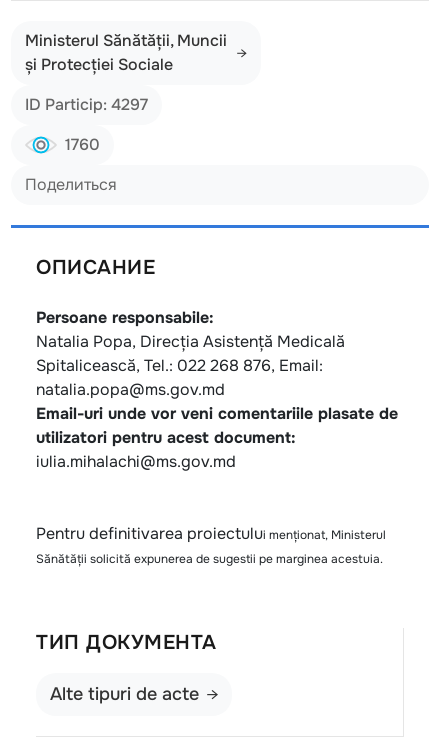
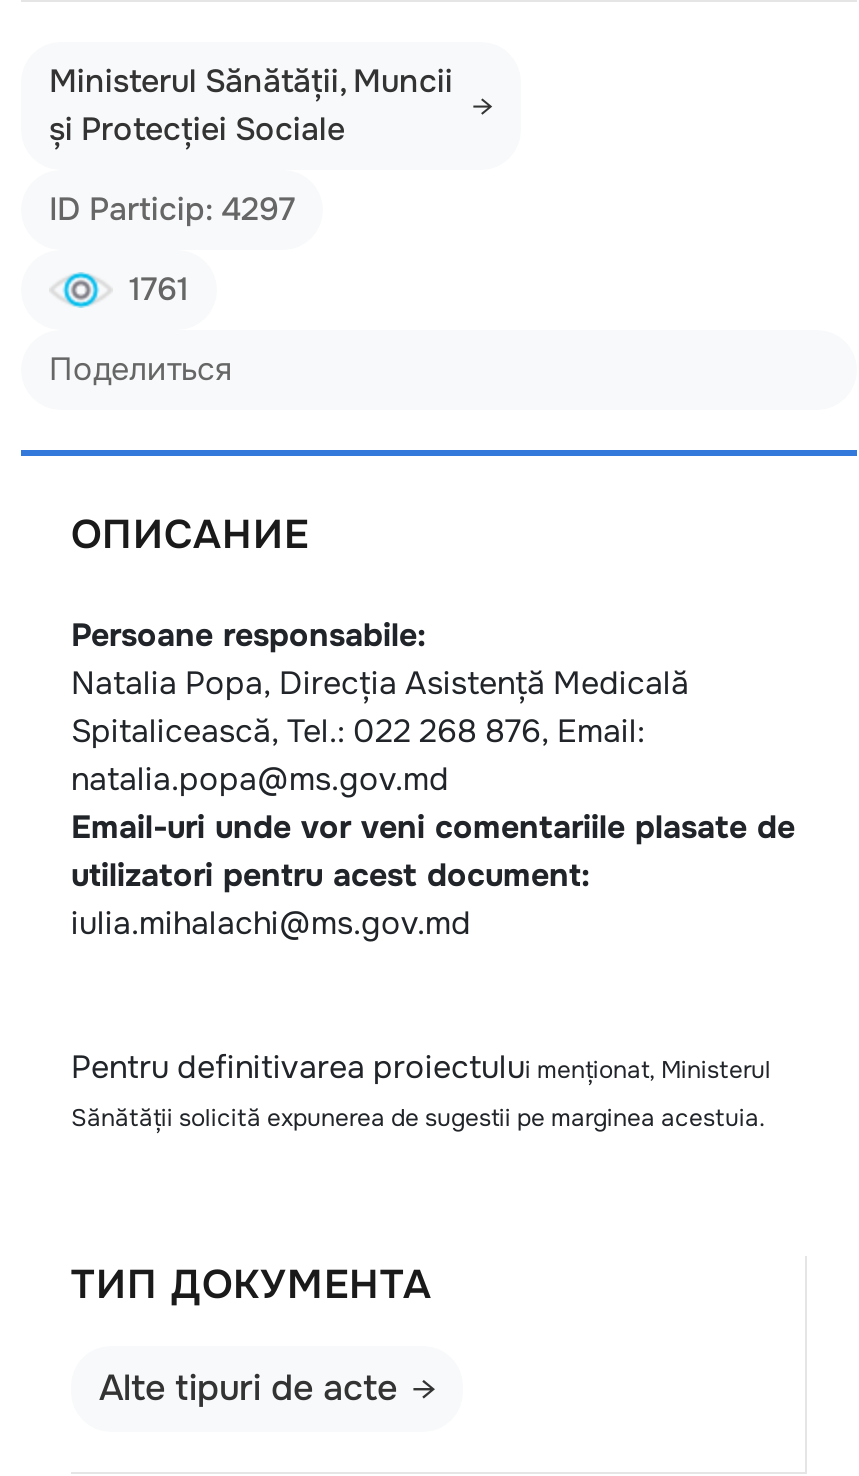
- 1760
+ 1761
